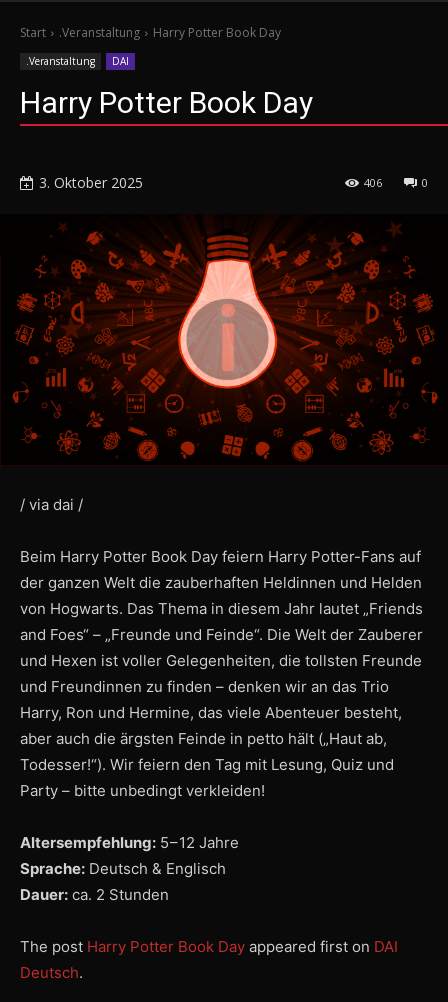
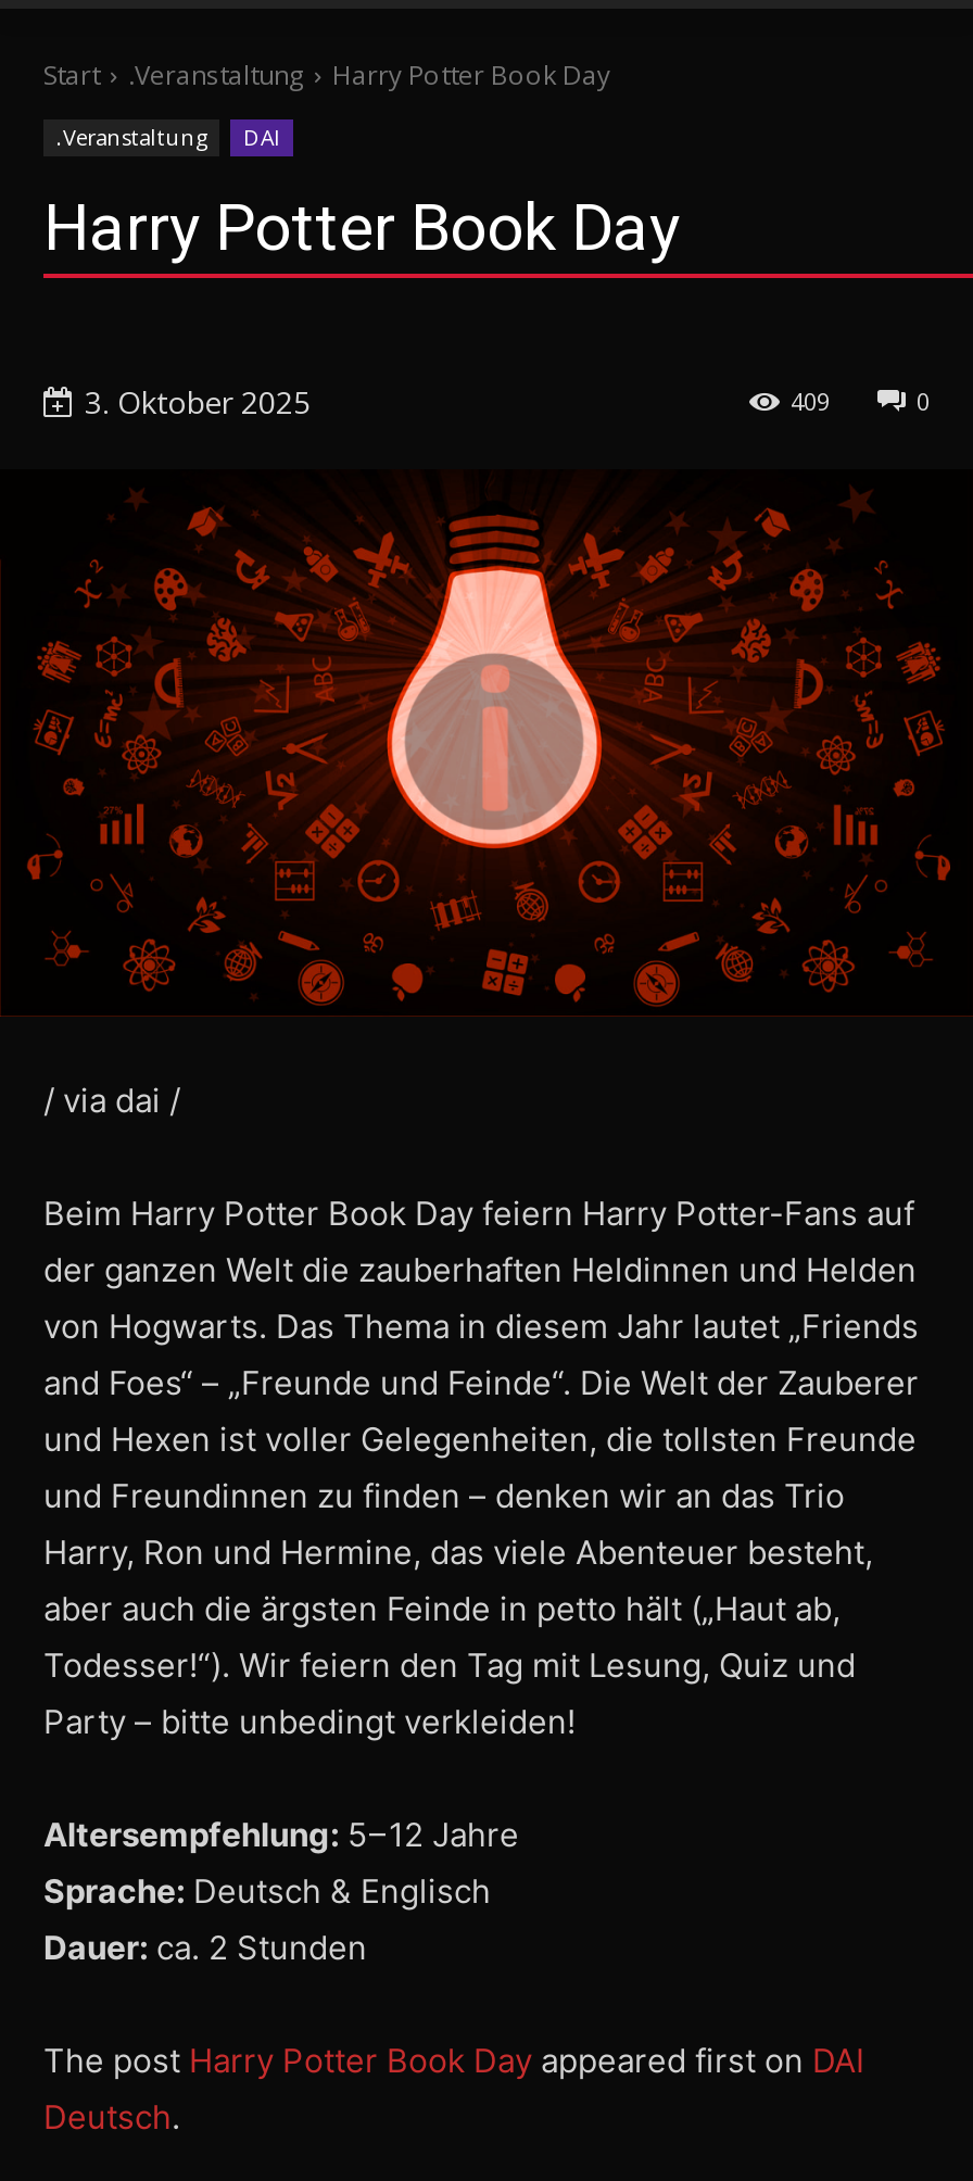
- 406
+ 409
